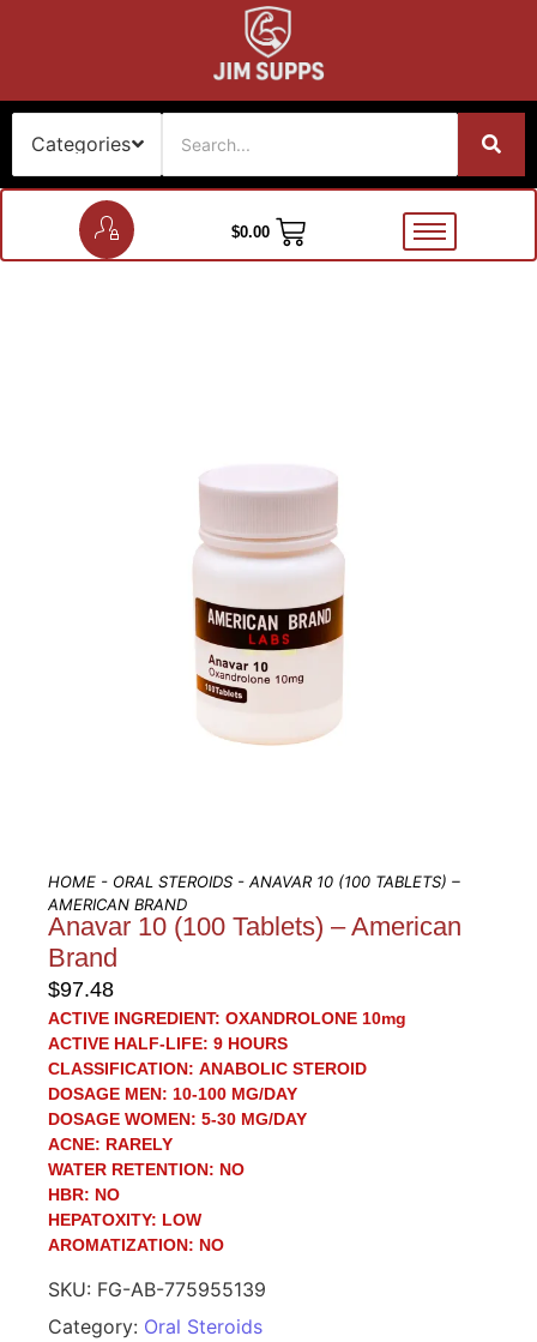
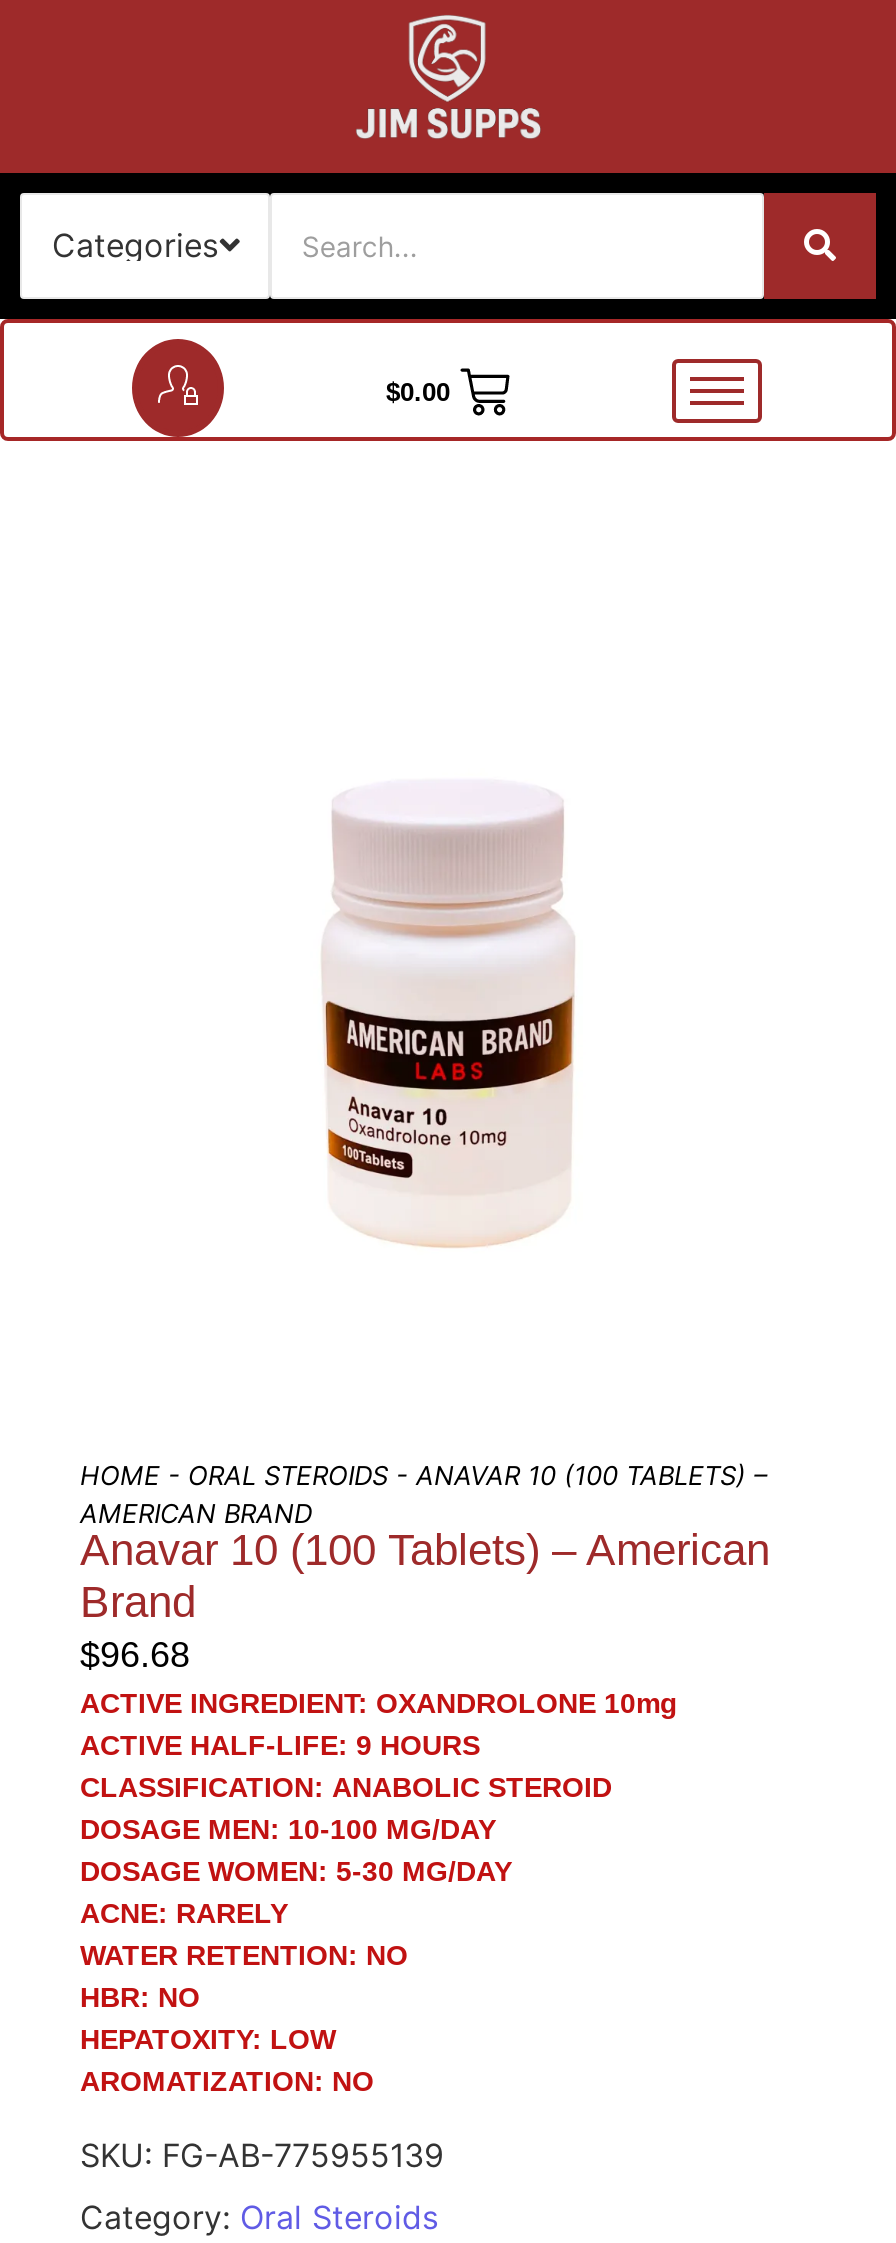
- $97.48
+ $96.68
